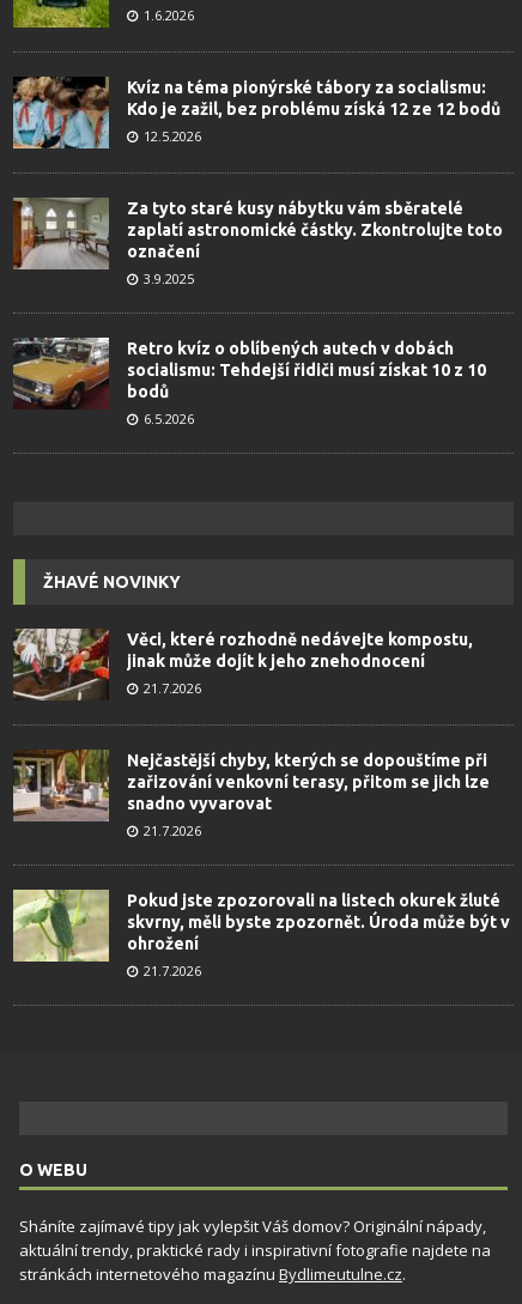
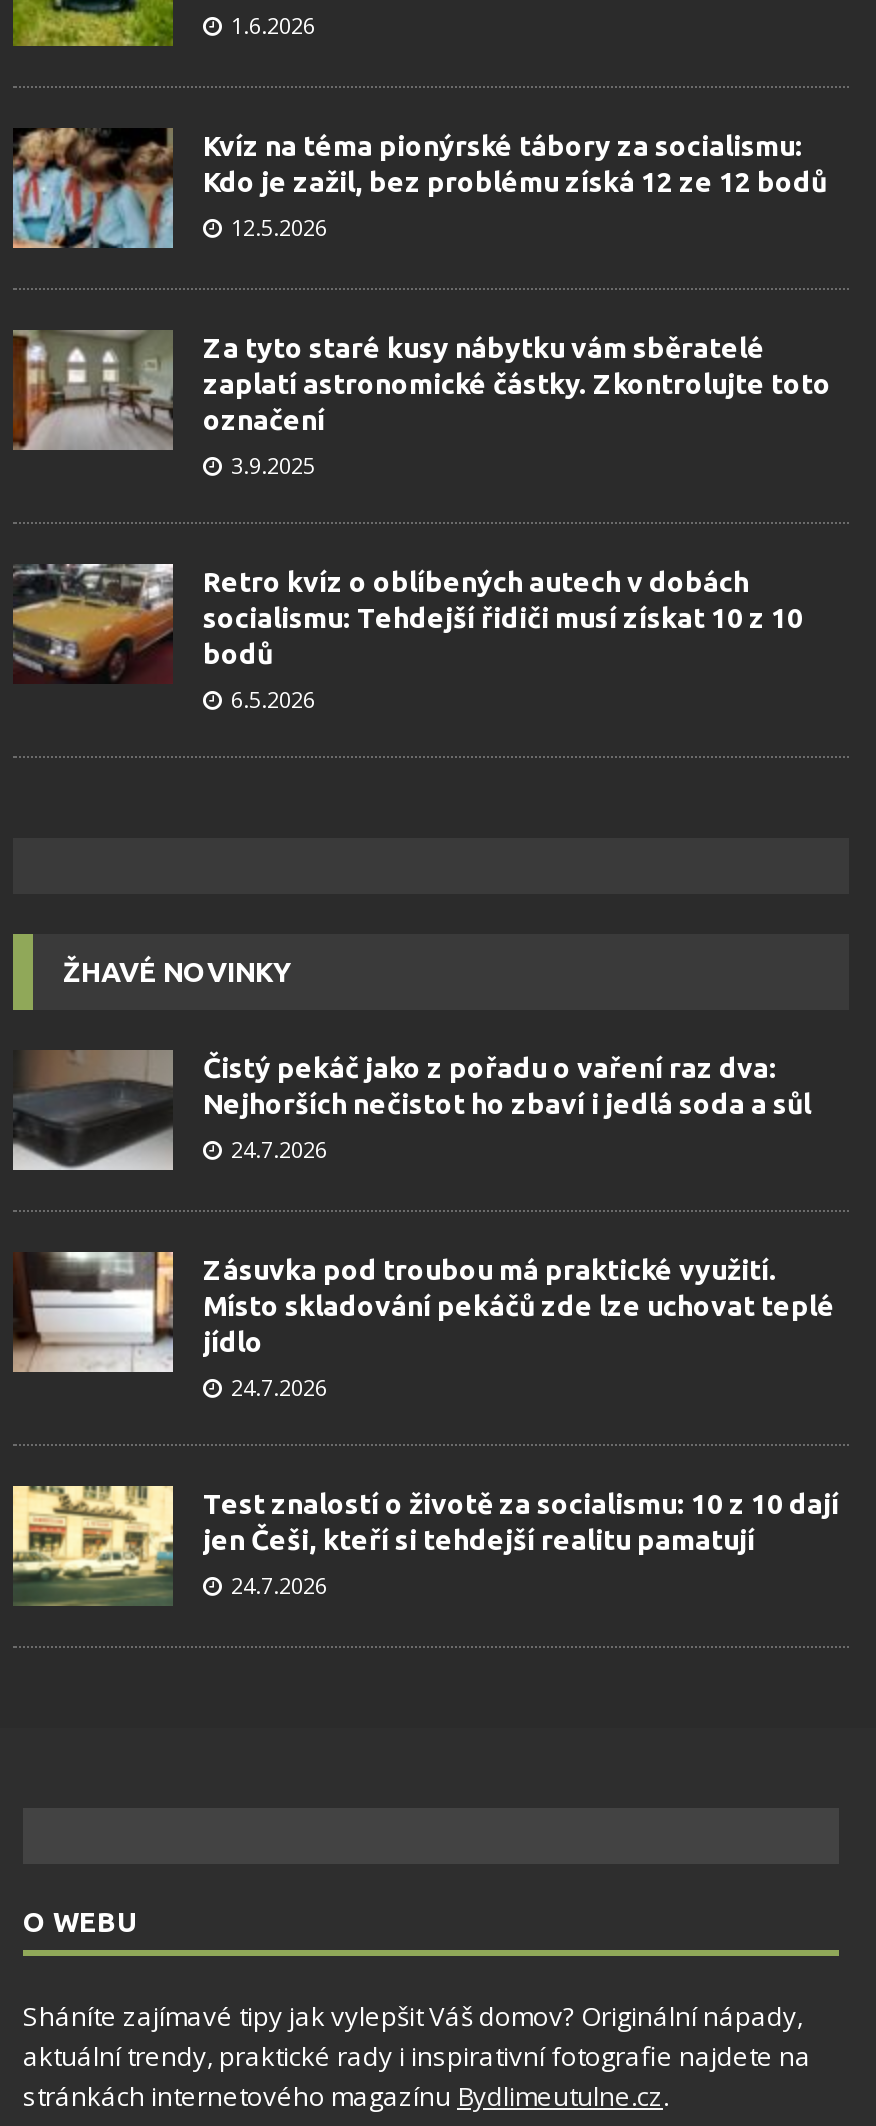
- [image]
- Věci, které rozhodně nedávejte kompostu,
- jinak může dojít k jeho znehodnocení
- 21.7.2026
+ [image]
+ Čistý pekáč jako z pořadu o vaření raz dva:
+ Nejhorších nečistot ho zbaví i jedlá soda a sůl
+ 24.7.2026

- [image]
- Nejčastější chyby, kterých se dopouštíme při
- zařizování venkovní terasy, přitom se jich lze
- snadno vyvarovat
- 21.7.2026
+ [image]
+ Zásuvka pod troubou má praktické využití.
+ Místo skladování pekáčů zde lze uchovat teplé
+ jídlo
+ 24.7.2026

- [image]
- Pokud jste zpozorovali na listech okurek žluté
- skvrny, měli byste zpozornět. Úroda může být v
- ohrožení
- 21.7.2026
+ [image]
+ Test znalostí o životě za socialismu: 10 z 10 dají
+ jen Češi, kteří si tehdejší realitu pamatují
+ 24.7.2026
